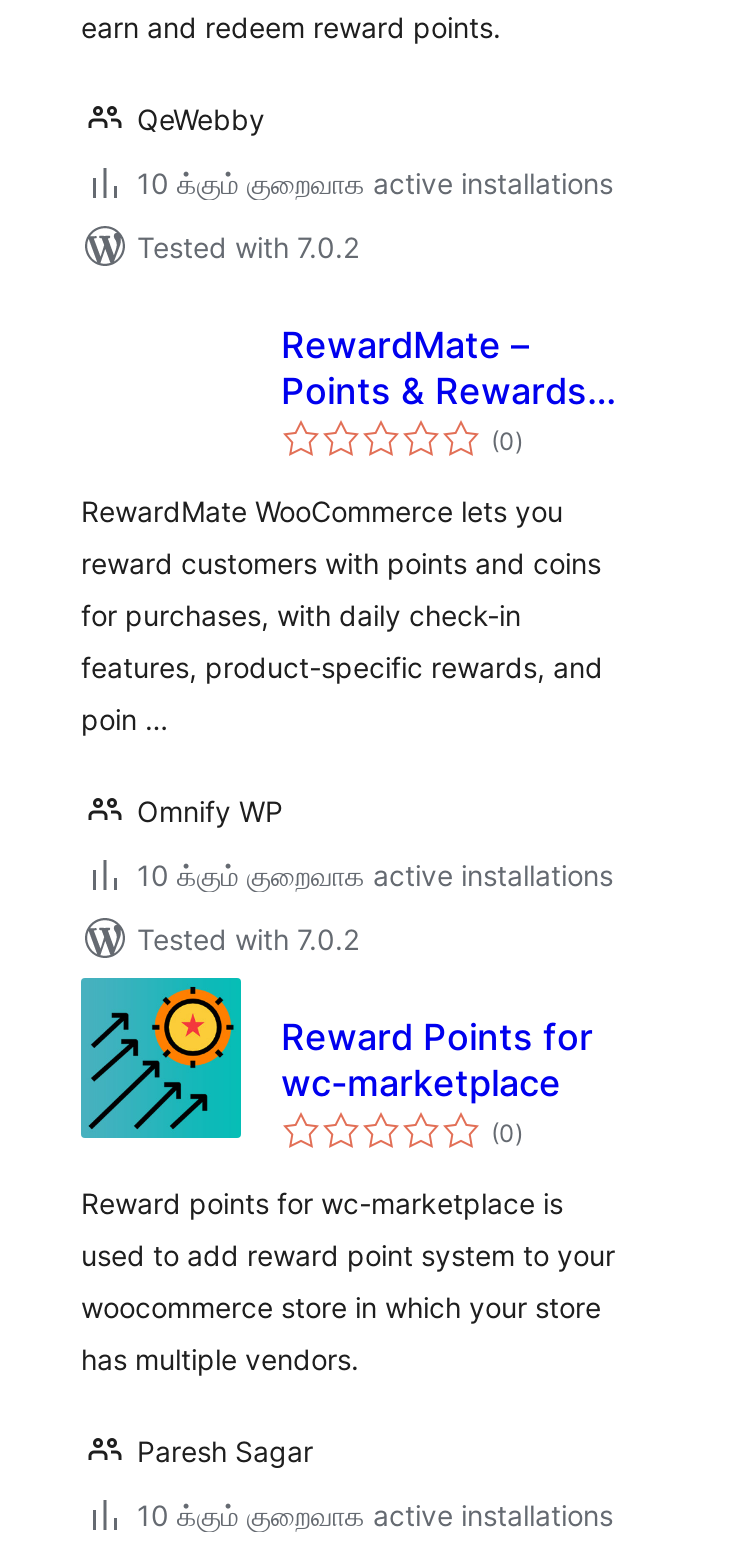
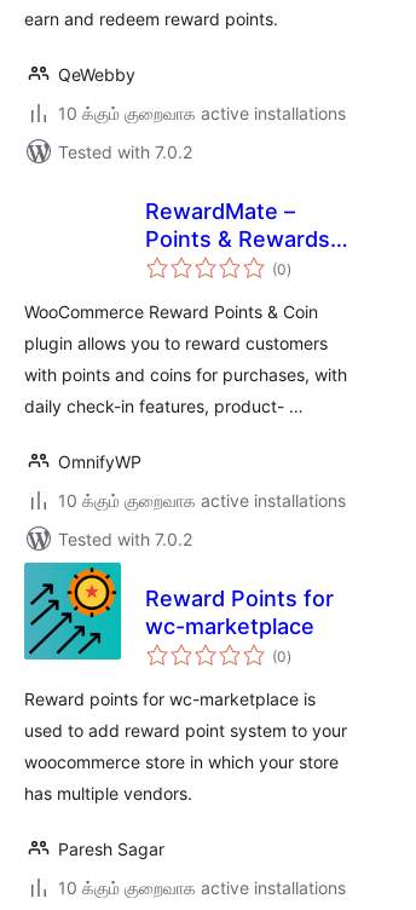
- RewardMate WooCommerce lets you
- reward customers with points and coins
- for purchases, with daily check-in
- features, product-specific rewards, and
- poin …
- Omnify WP
+ WooCommerce Reward Points & Coin
+ plugin allows you to reward customers
+ with points and coins for purchases, with
+ daily check-in features, product- …
+ OmnifyWP
